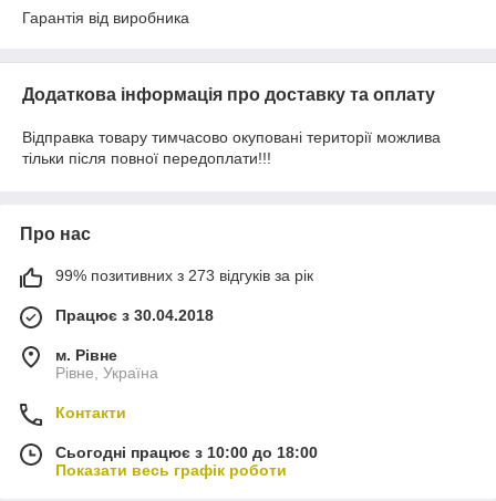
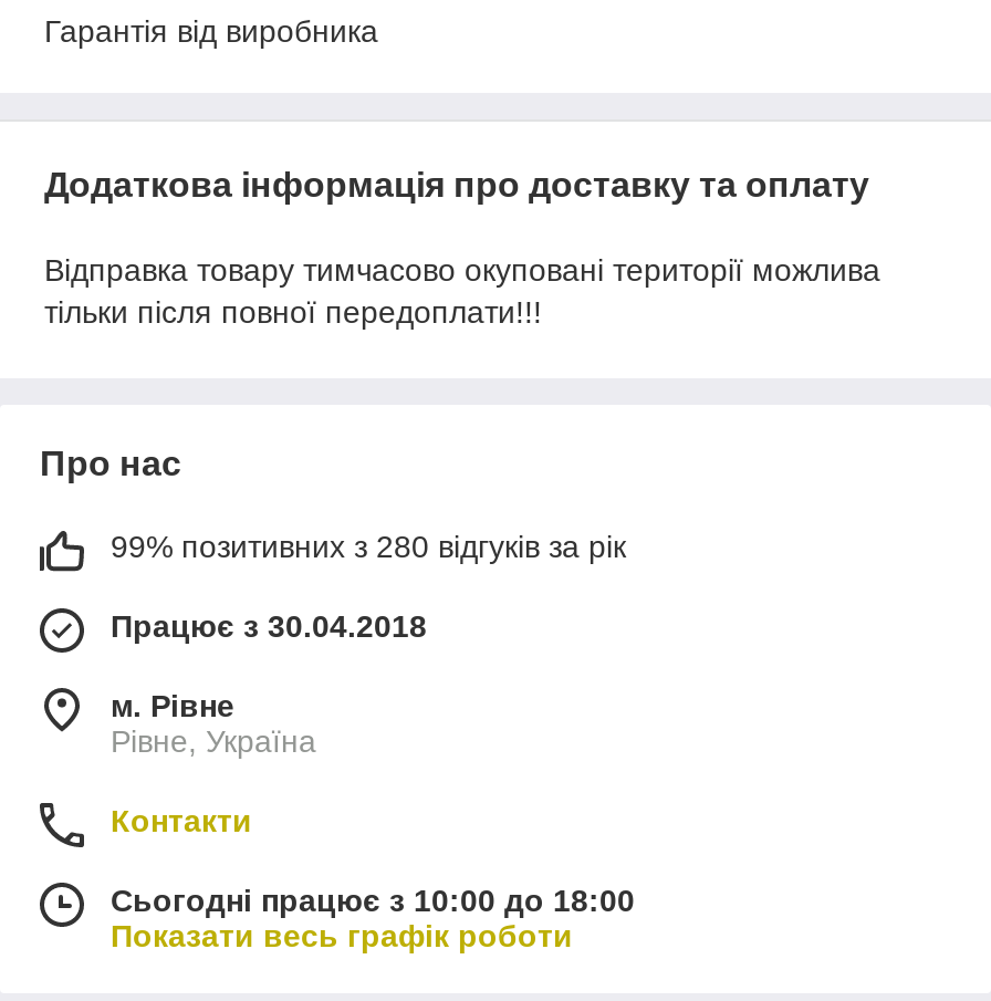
- 99% позитивних з 273 відгуків за рік
+ 99% позитивних з 280 відгуків за рік
